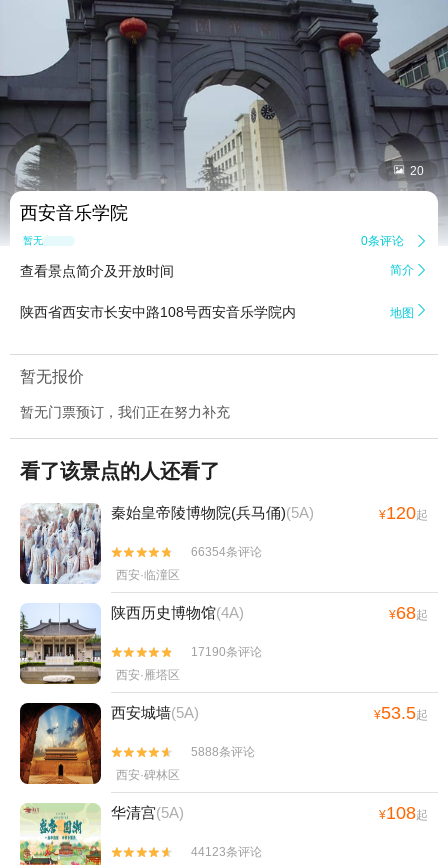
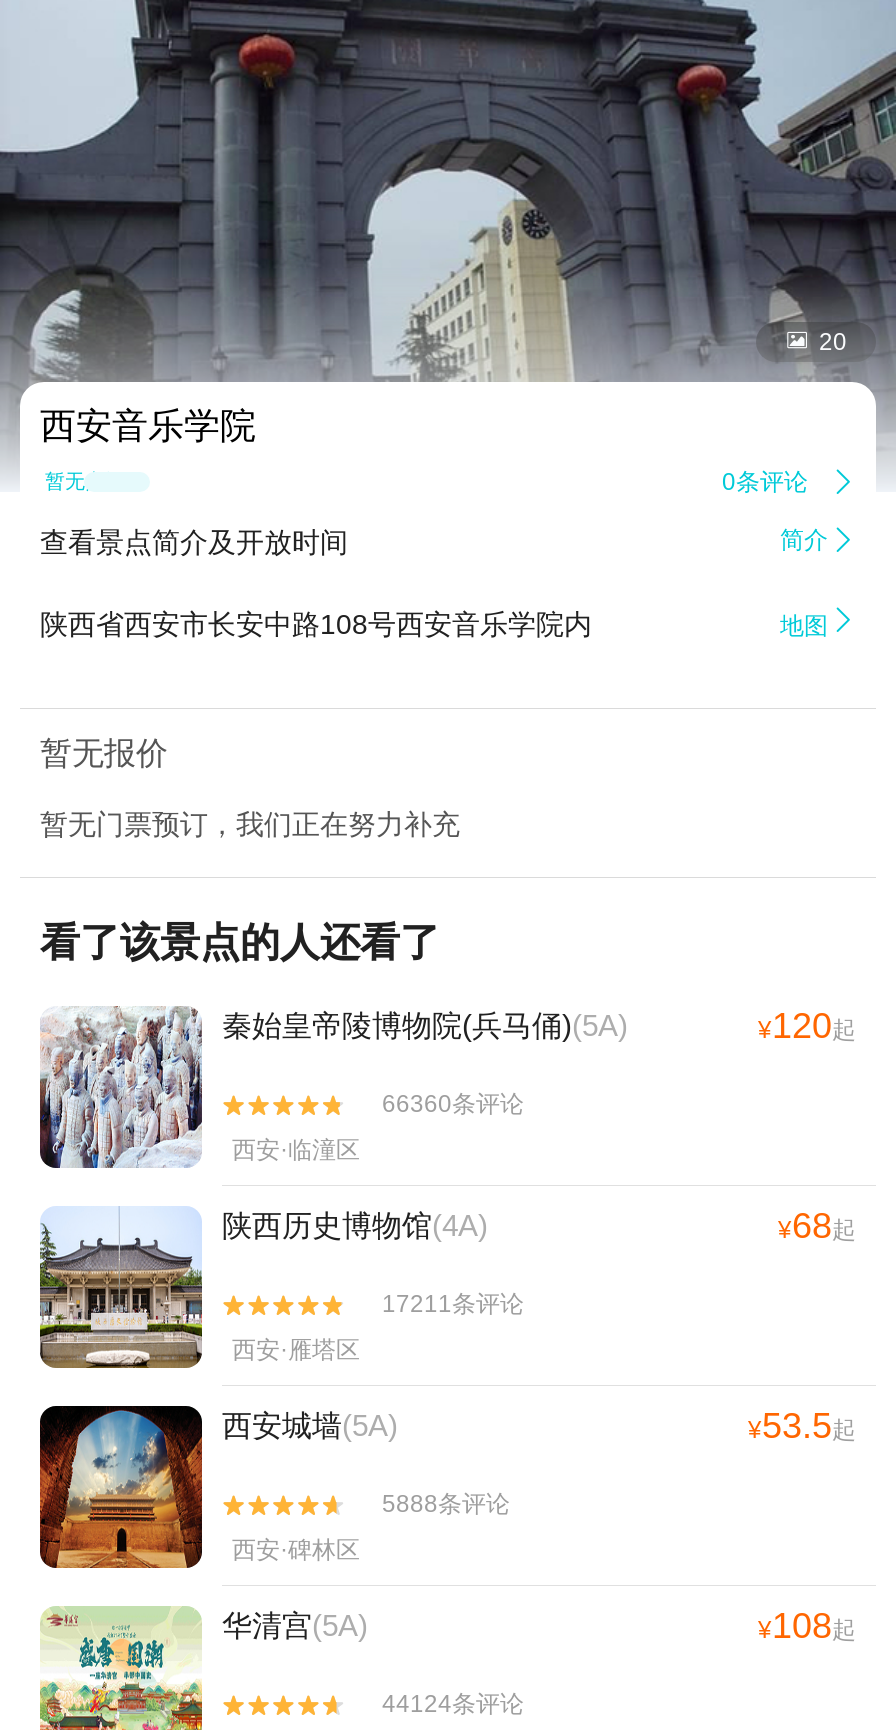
- 66354条评论
+ 66360条评论

- 17190条评论
+ 17211条评论

- 44123条评论
+ 44124条评论
